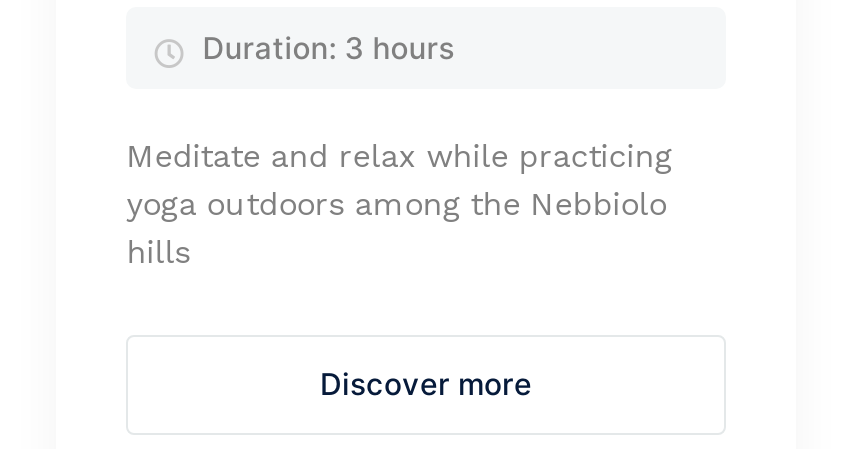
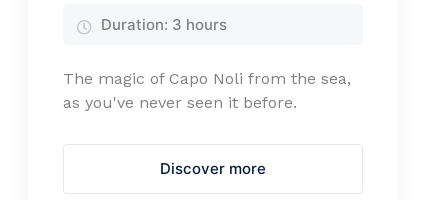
- Meditate and relax while practicing
- yoga outdoors among the Nebbiolo
- hills
+ The magic of Capo Noli from the sea,
+ as you've never seen it before.
